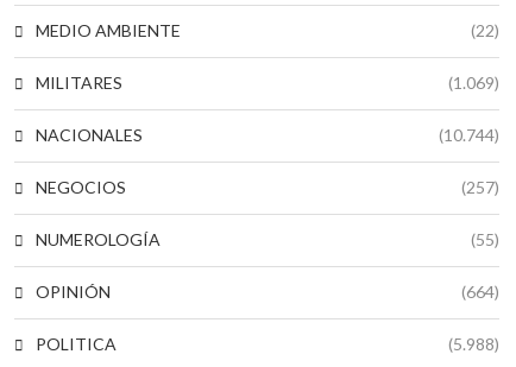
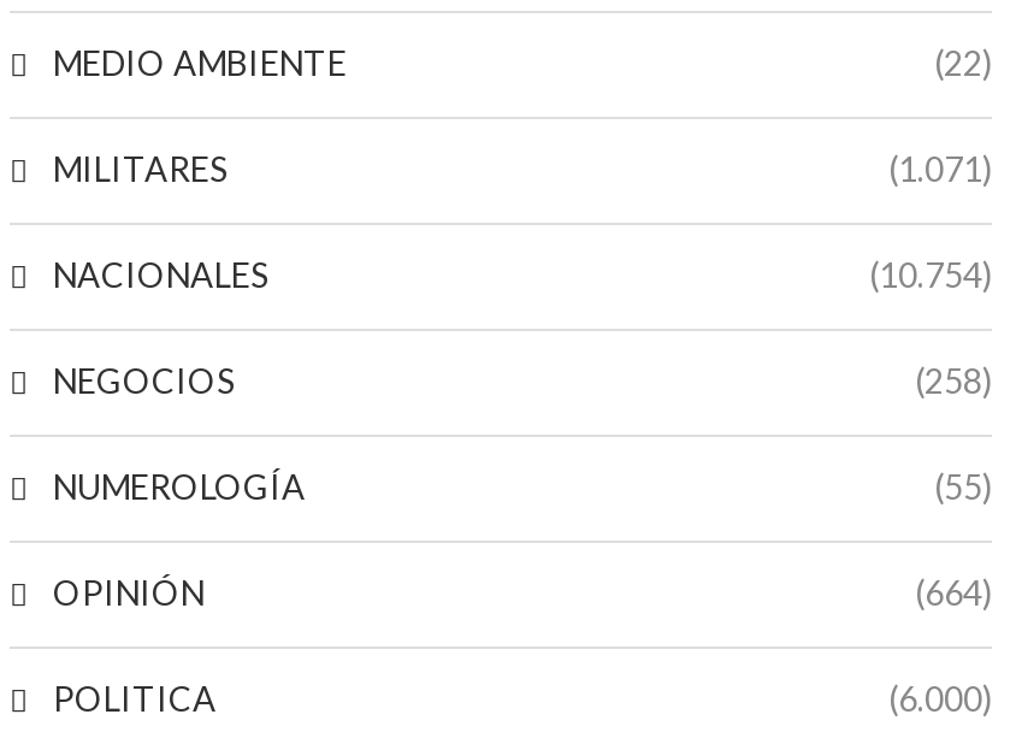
- (1.069)
+ (1.071)

- (10.744)
+ (10.754)

- (257)
+ (258)

- (5.988)
+ (6.000)
